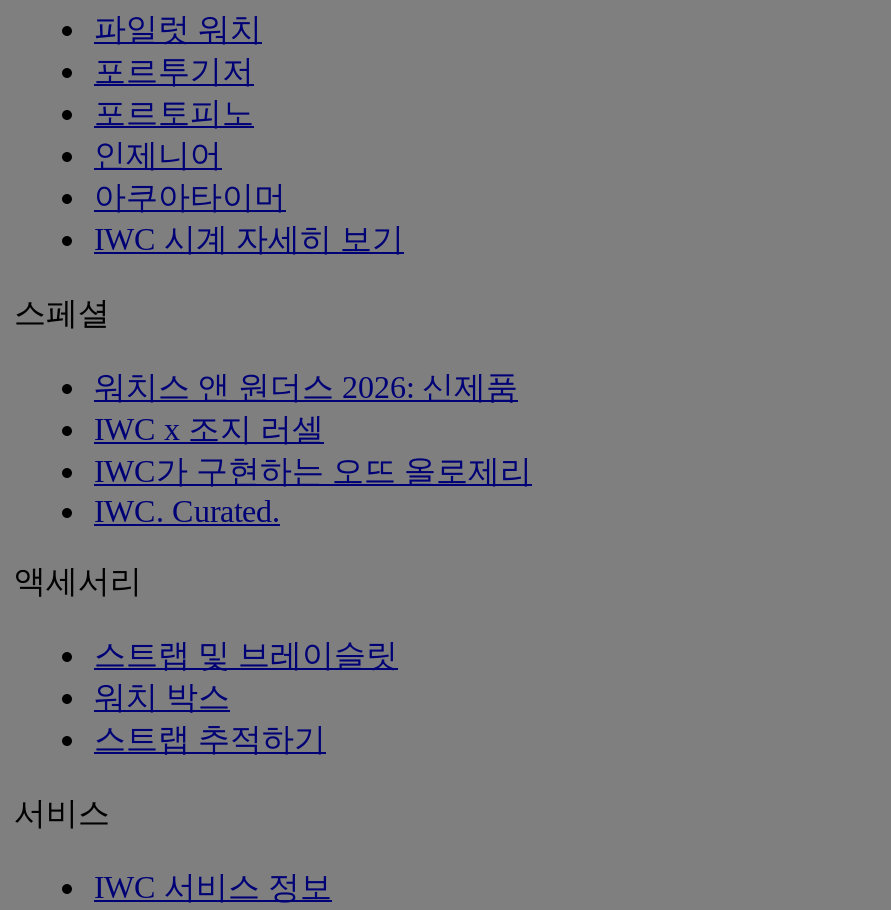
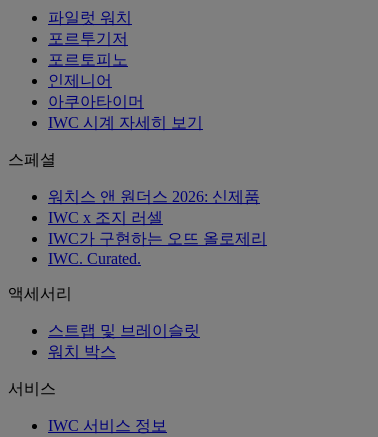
- 스트랩 추적하기
